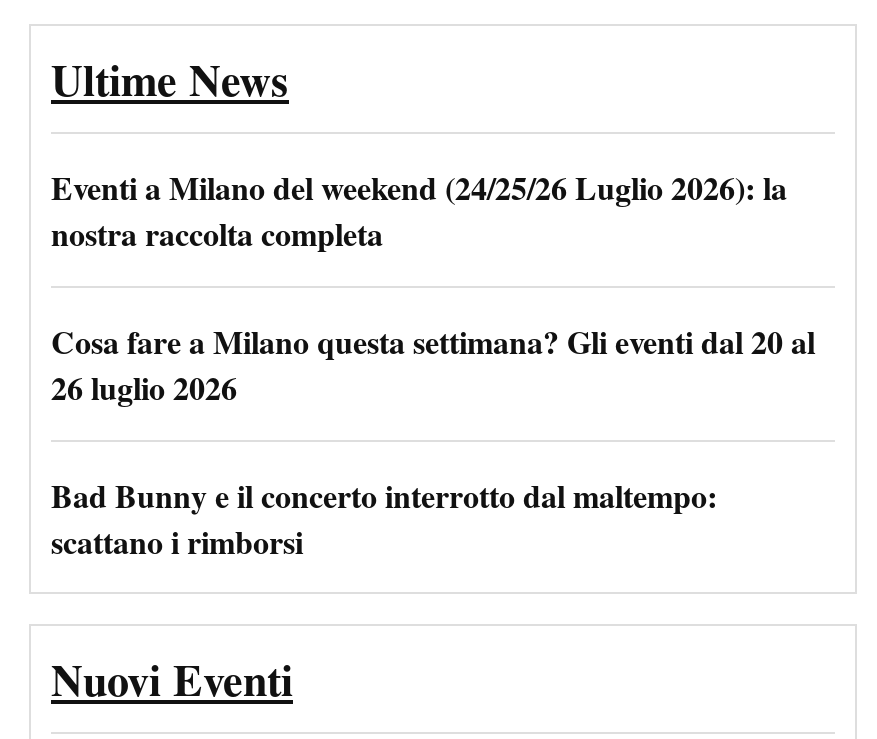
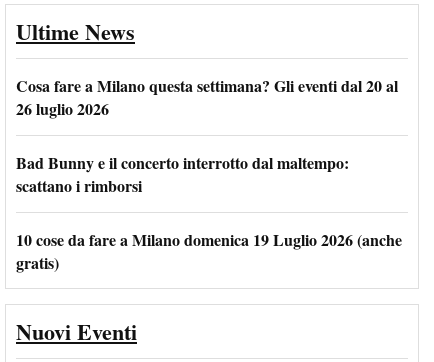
- Eventi a Milano del weekend (24/25/26 Luglio 2026): la
- nostra raccolta completa

moved up: Cosa fare a Milano questa settimana? Gli eventi dal 20 al | 26 luglio 2026 | Bad Bunny e il concerto interrotto dal maltempo: | scattano i rimborsi

+ 10 cose da fare a Milano domenica 19 Luglio 2026 (anche
+ gratis)
